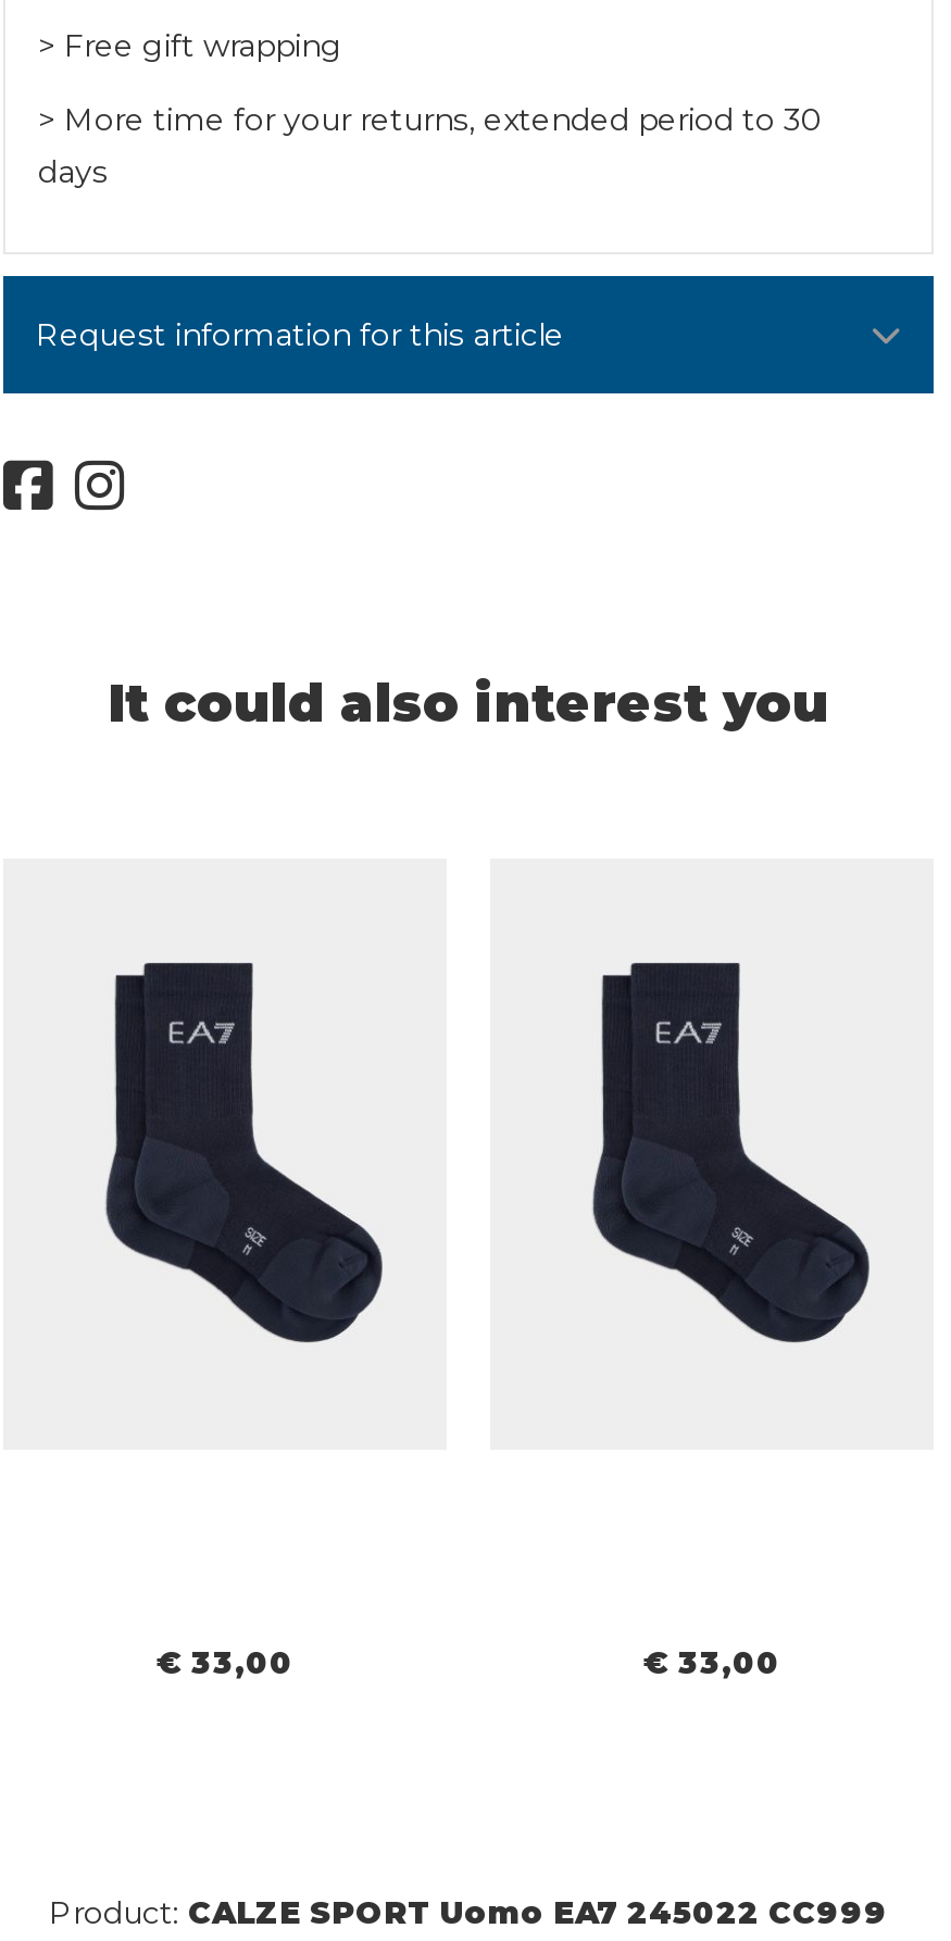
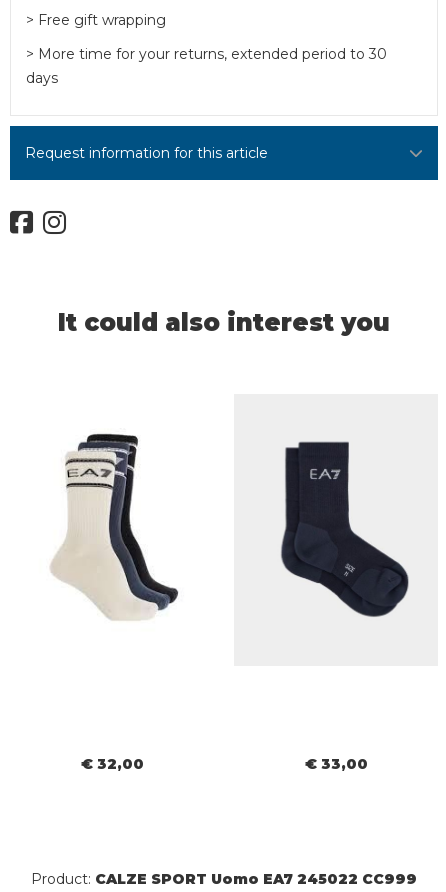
- [image]
+ [image]

- € 33,00
+ € 32,00
